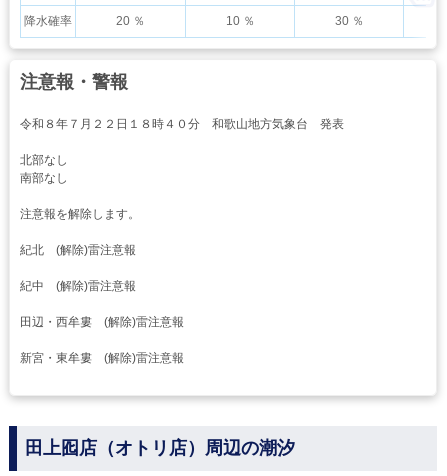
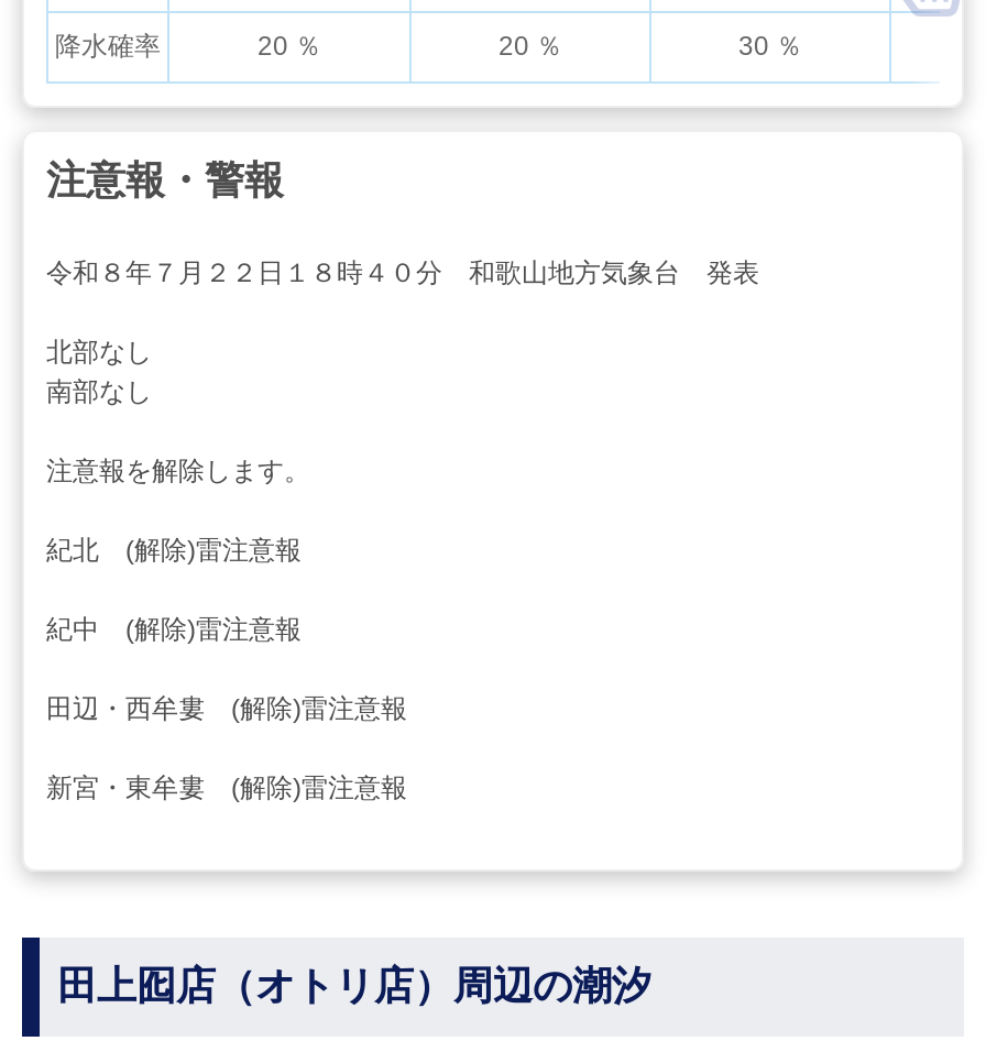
- 10 ％
+ 20 ％
